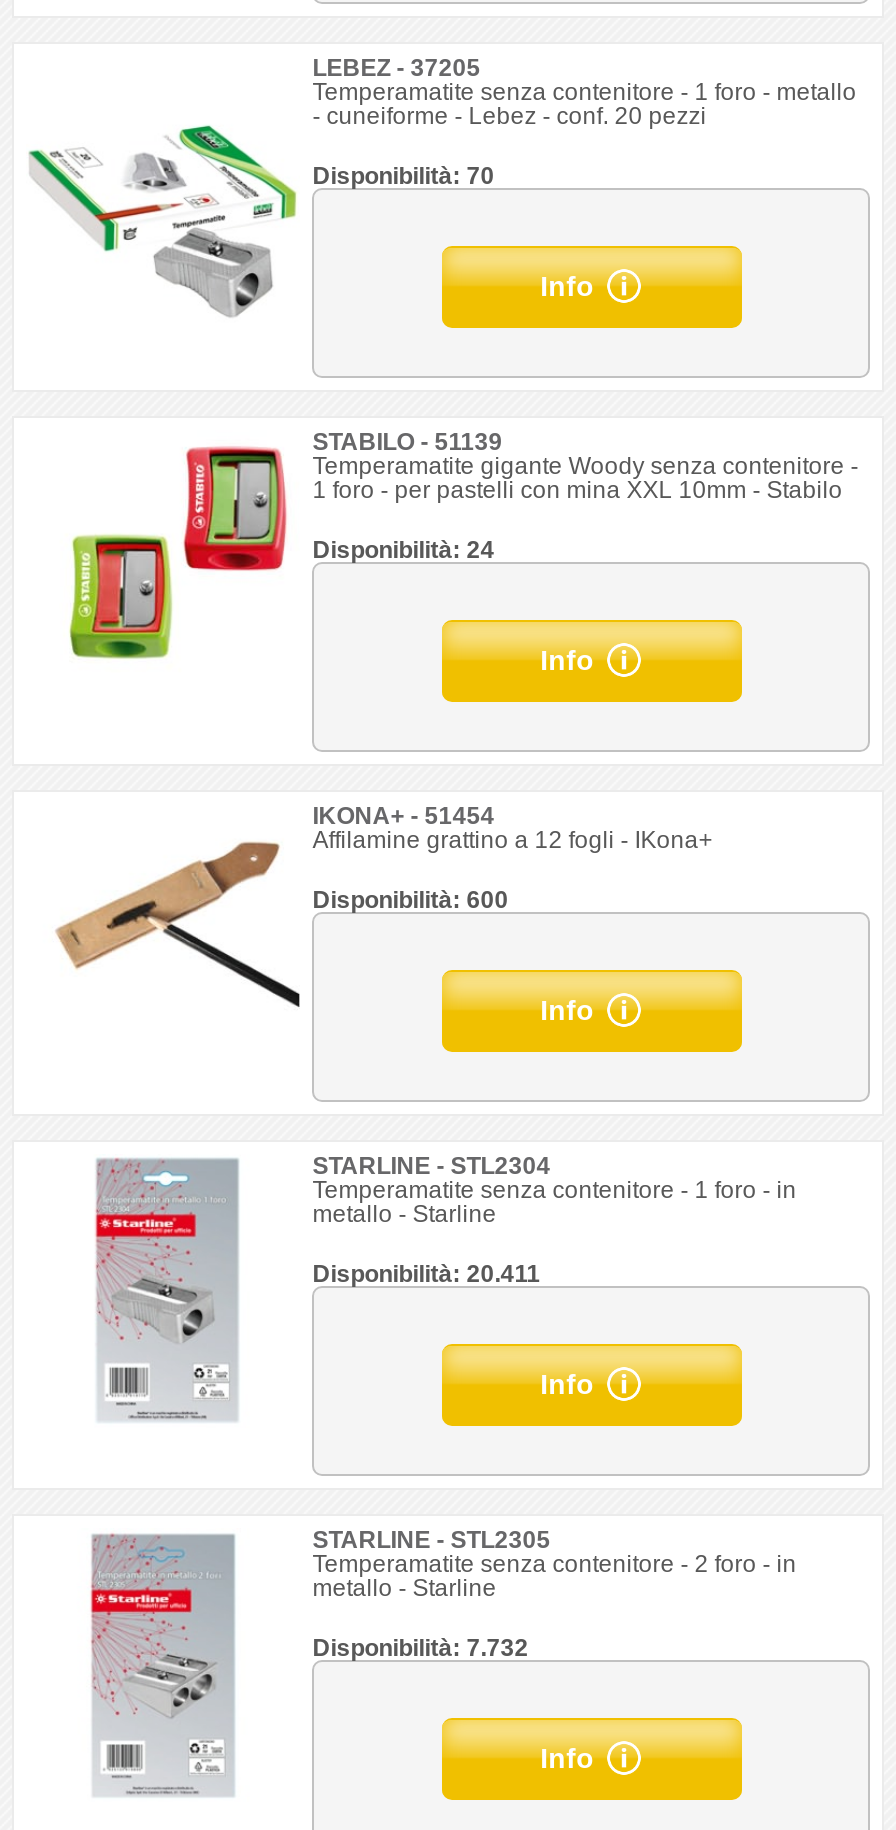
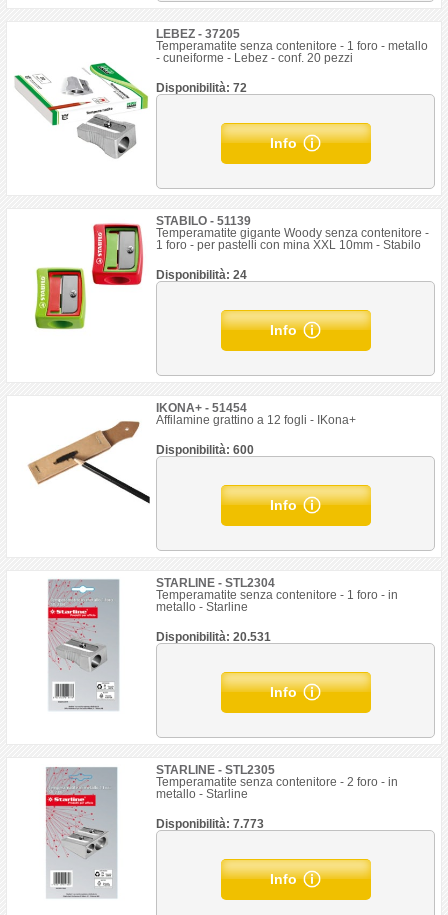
- Disponibilità: 70
+ Disponibilità: 72

- Disponibilità: 20.411
+ Disponibilità: 20.531

- Disponibilità: 7.732
+ Disponibilità: 7.773
